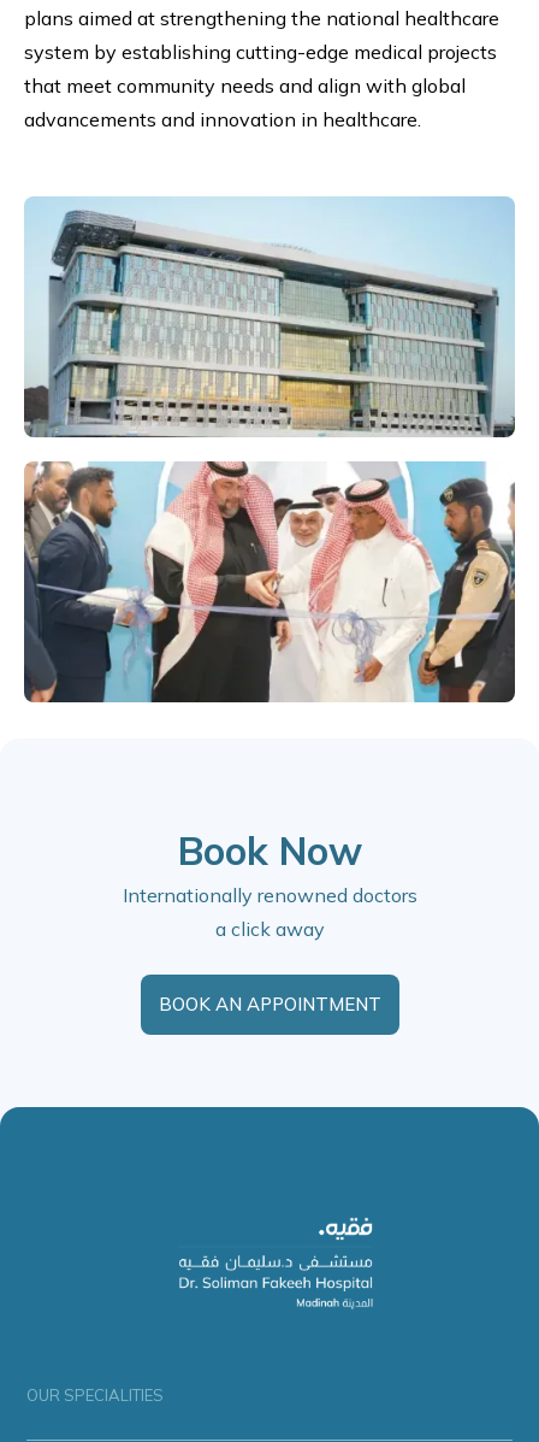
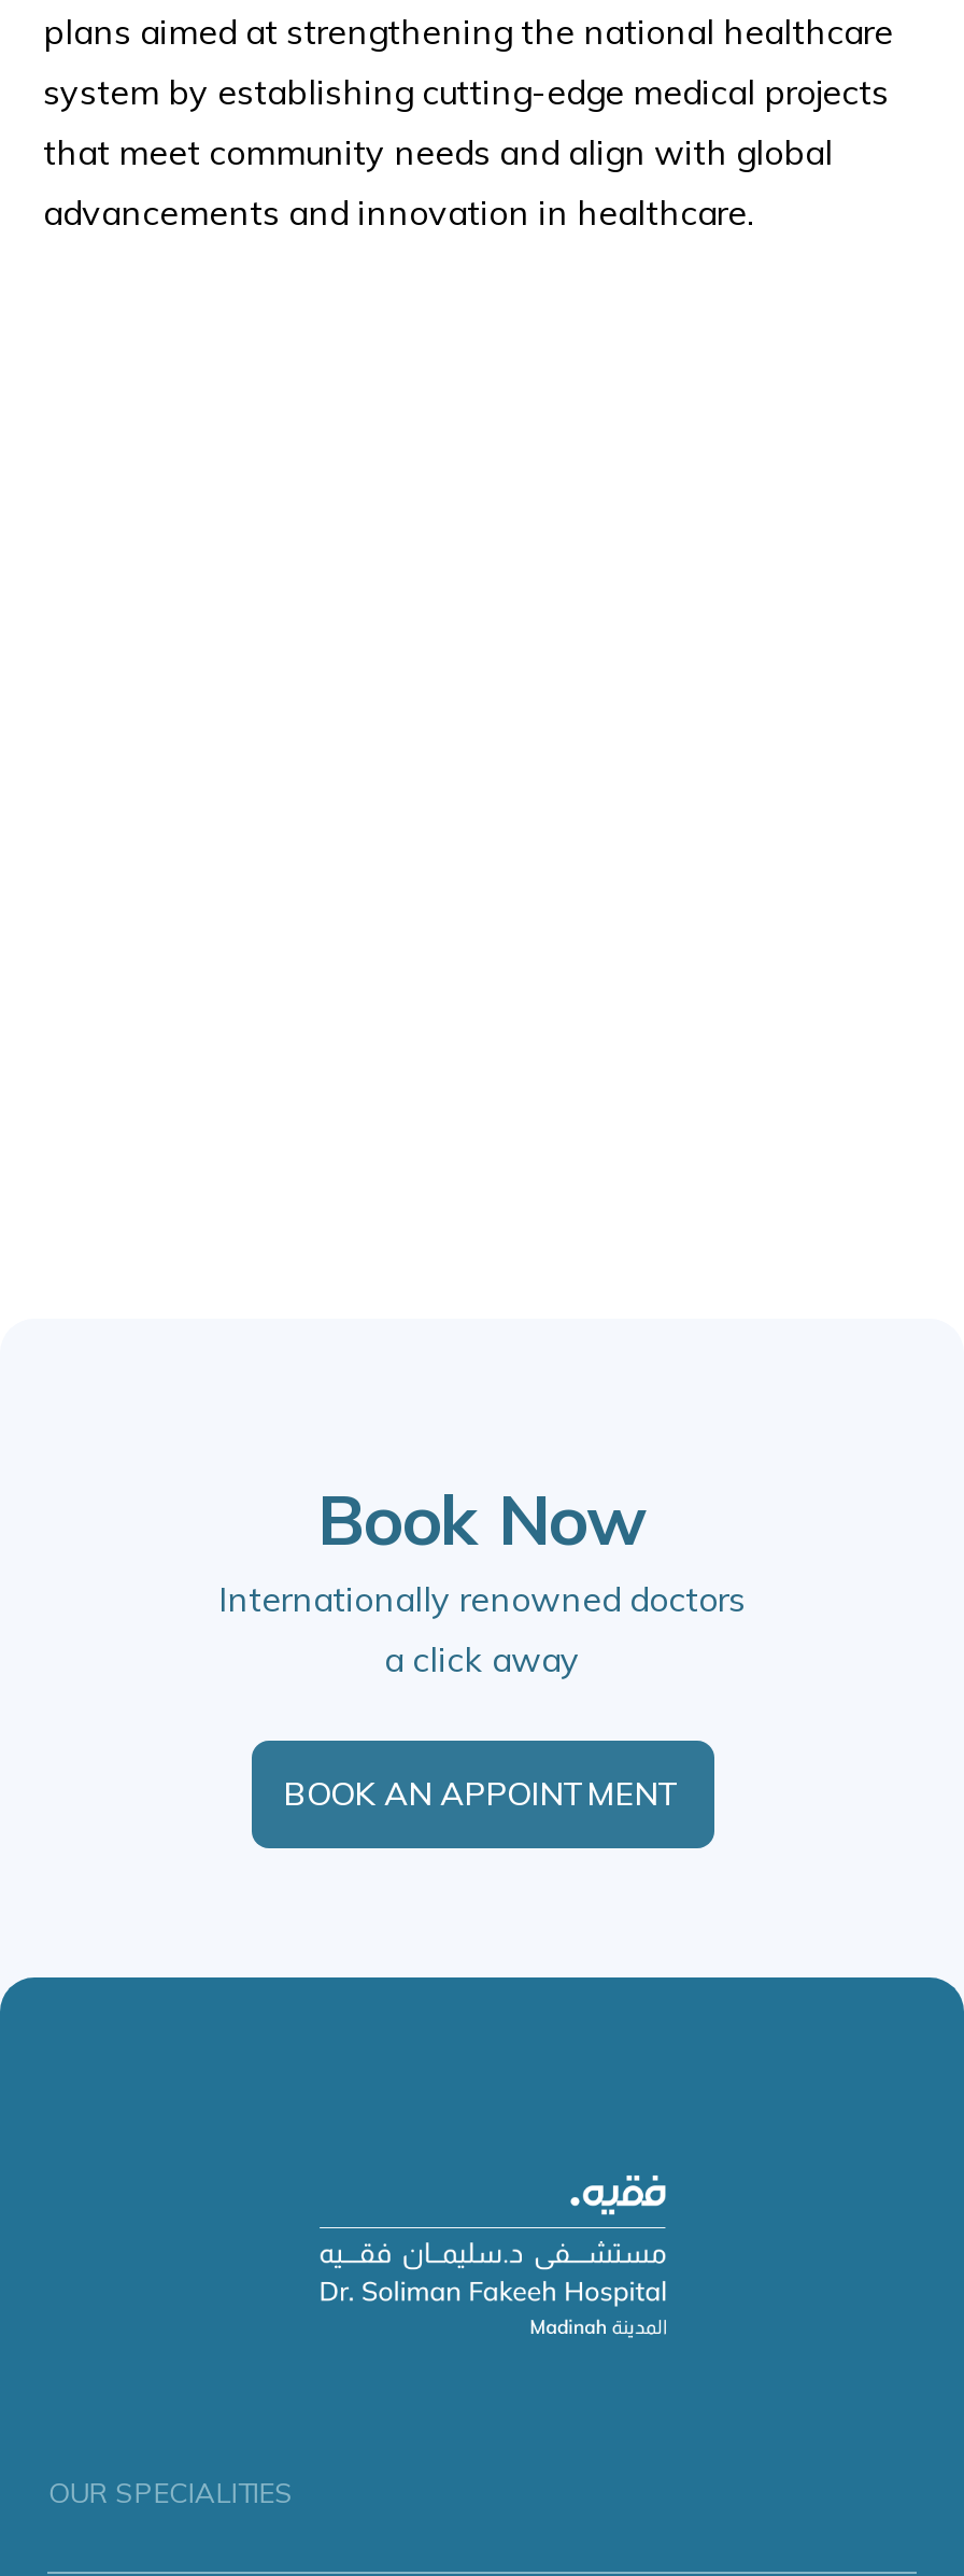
- [image]

- [image]
